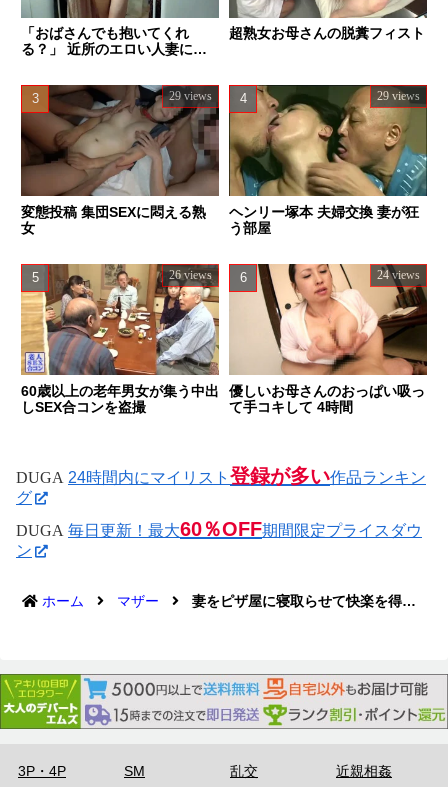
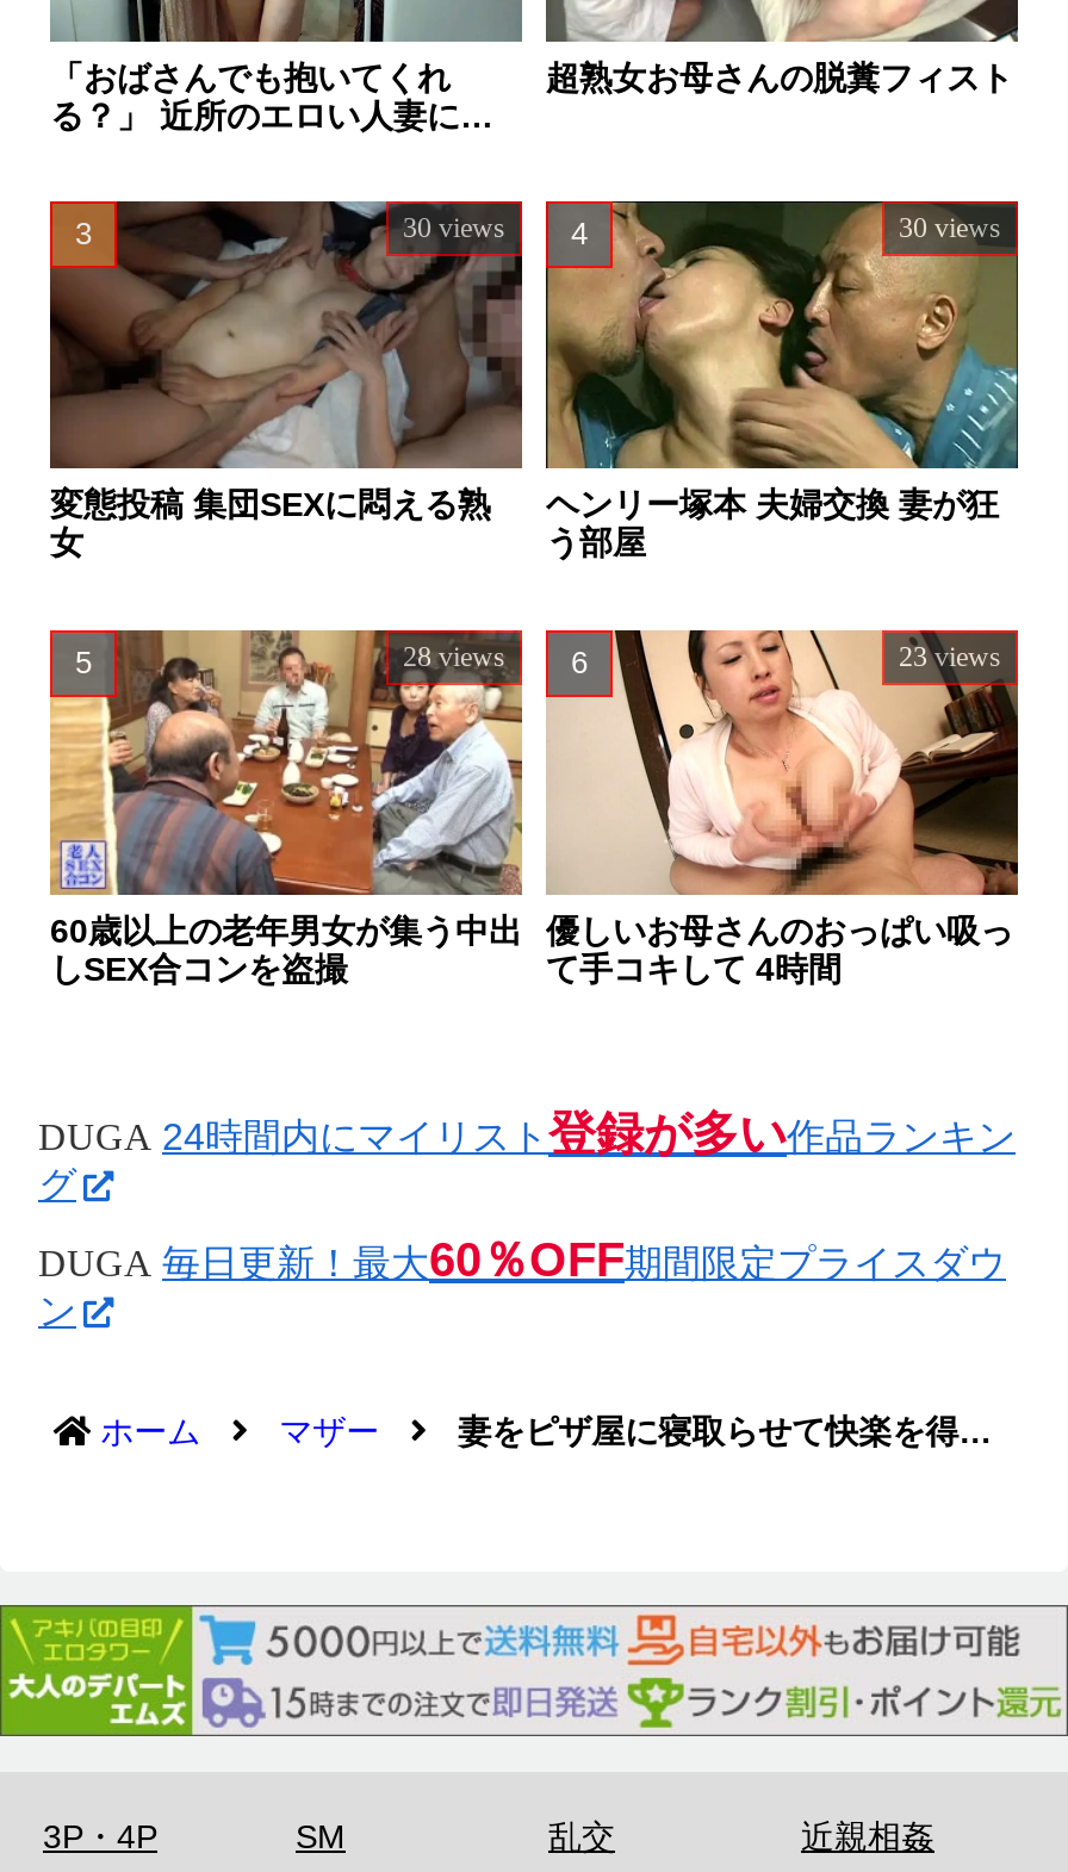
- 29 views
+ 30 views

- 29 views
+ 30 views

- 26 views
+ 28 views

- 24 views
+ 23 views
